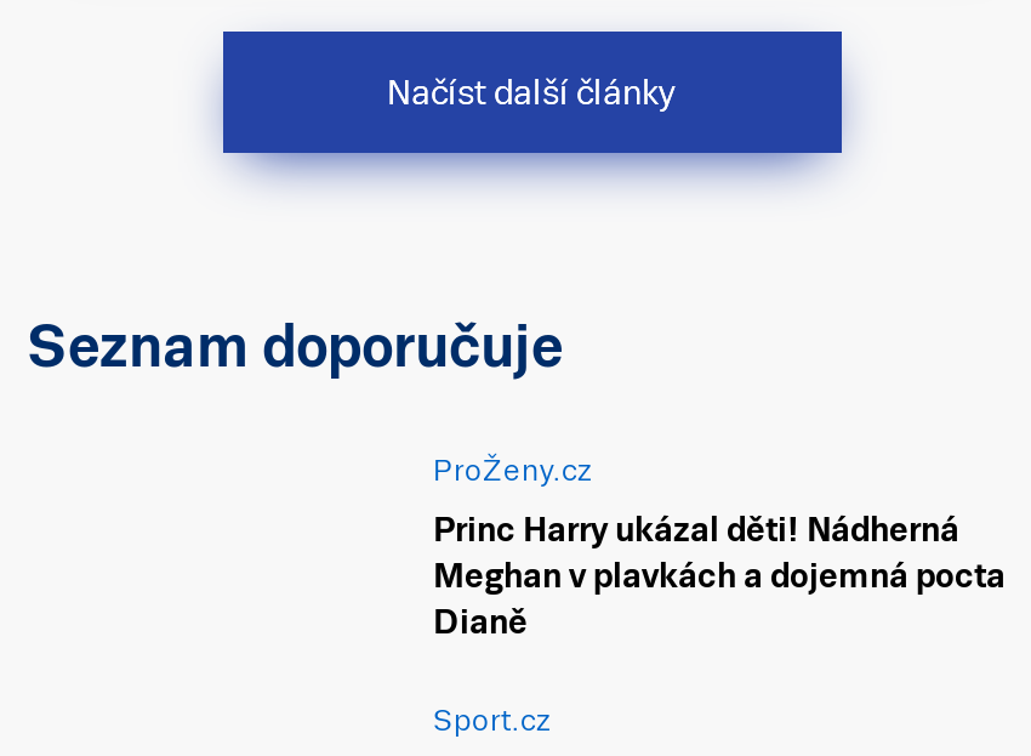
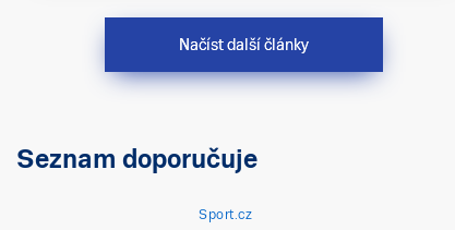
- ProŽeny.cz
- Princ Harry ukázal děti! Nádherná
- Meghan v plavkách a dojemná pocta
- Dianě
